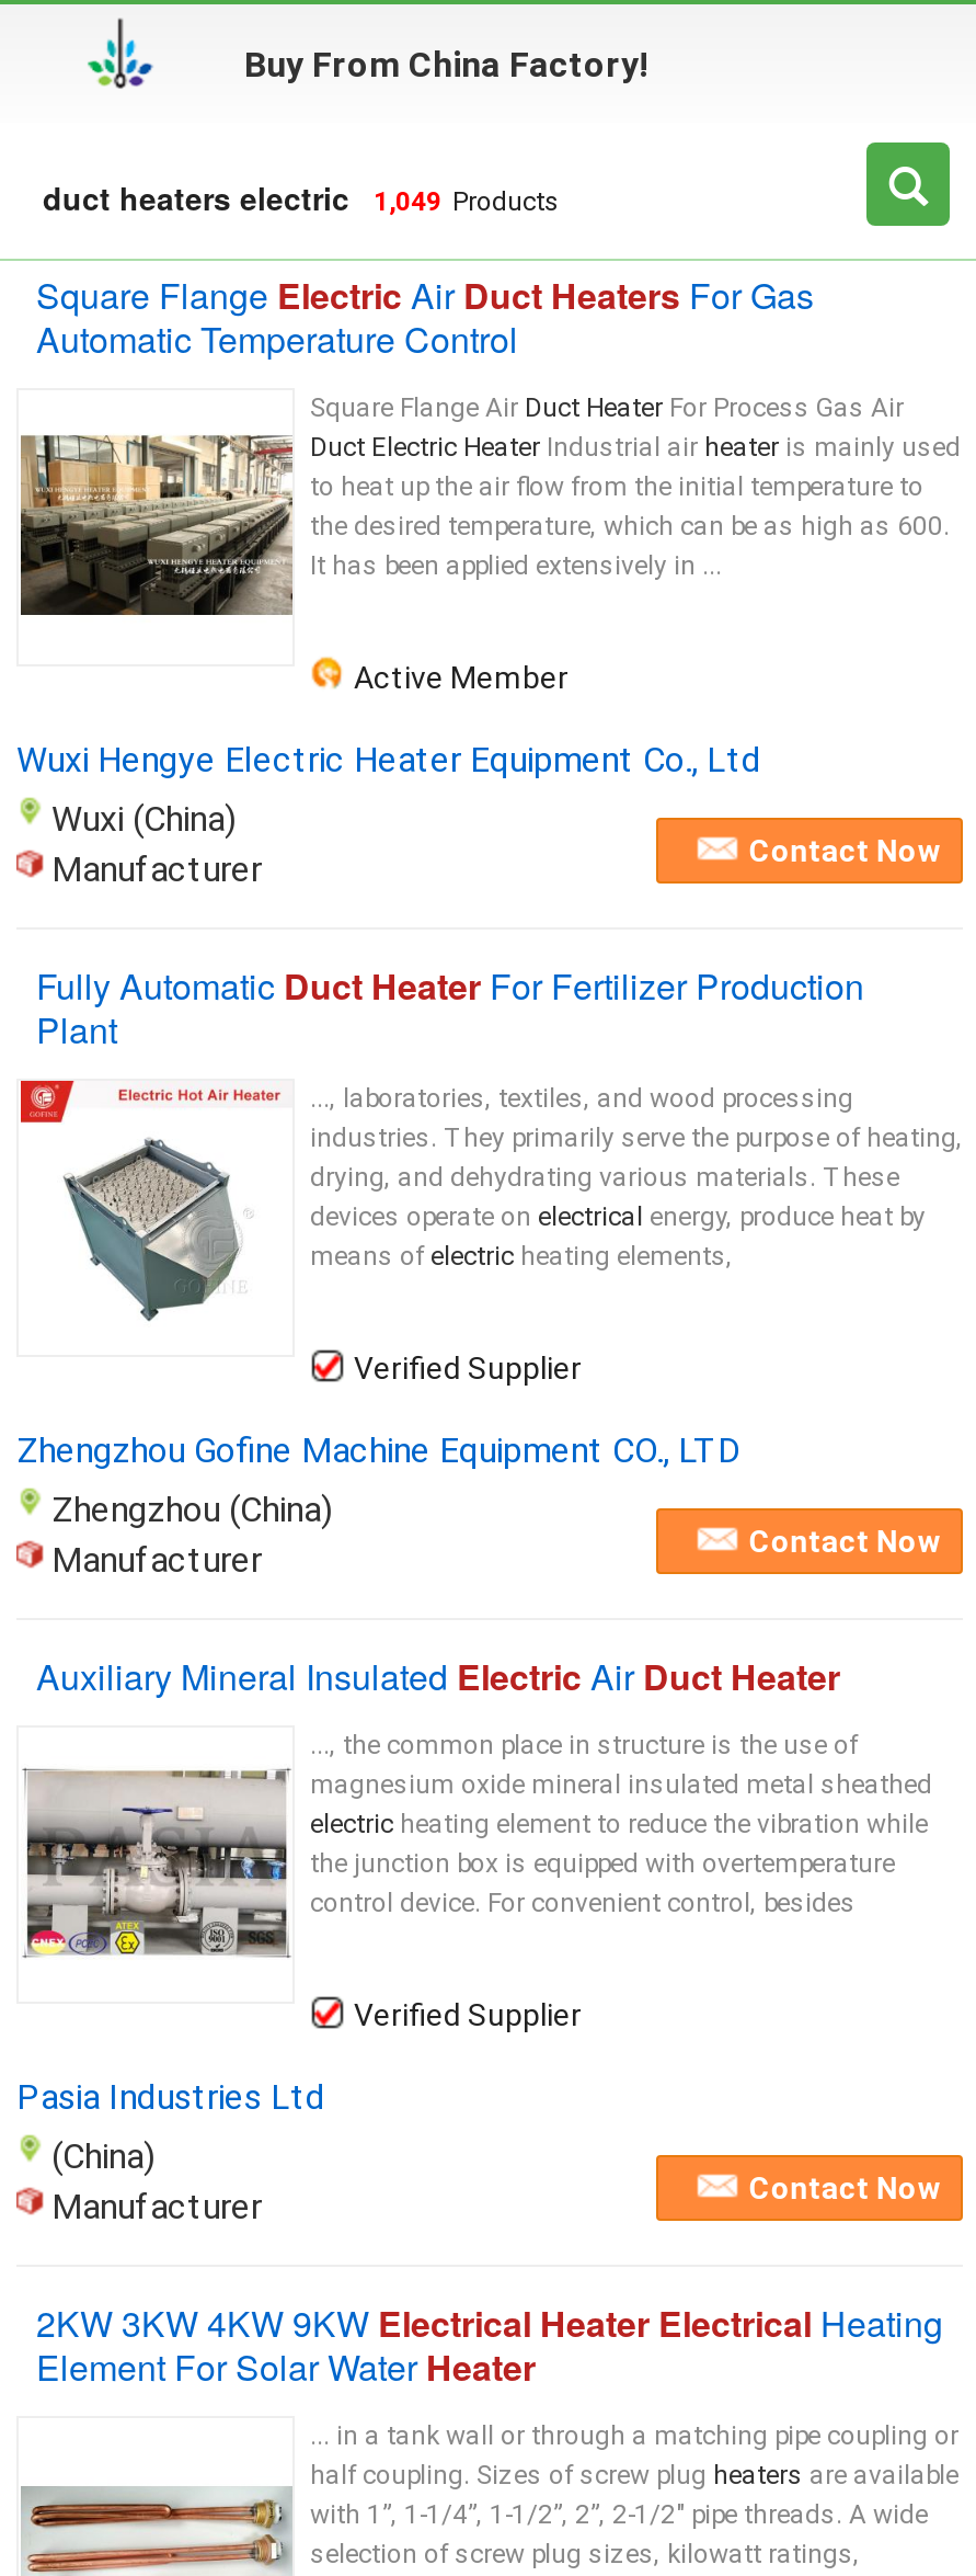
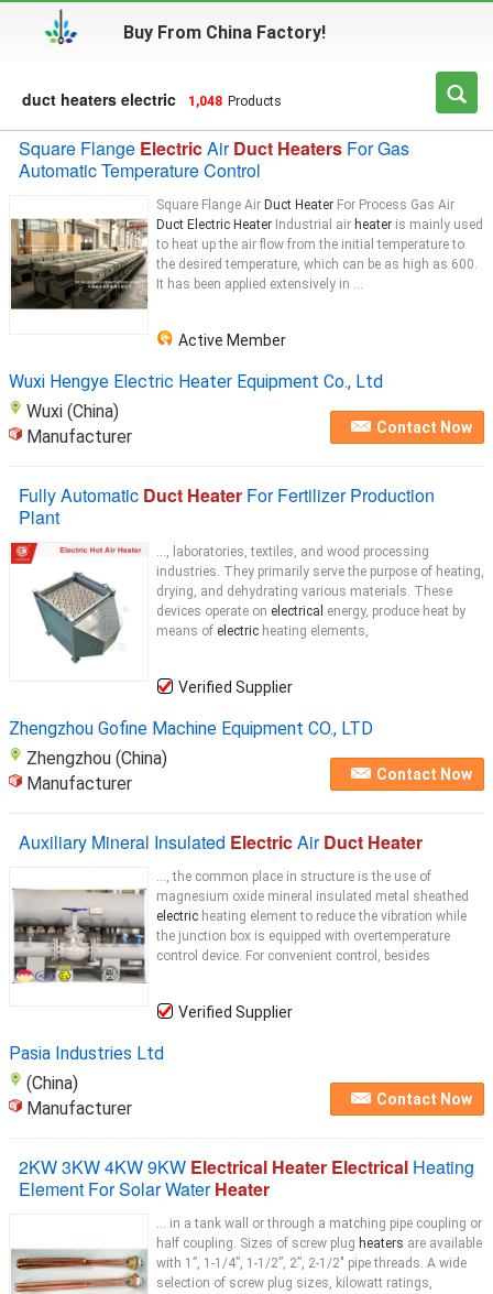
- duct heaters electric 1,049 Products
+ duct heaters electric 1,048 Products
